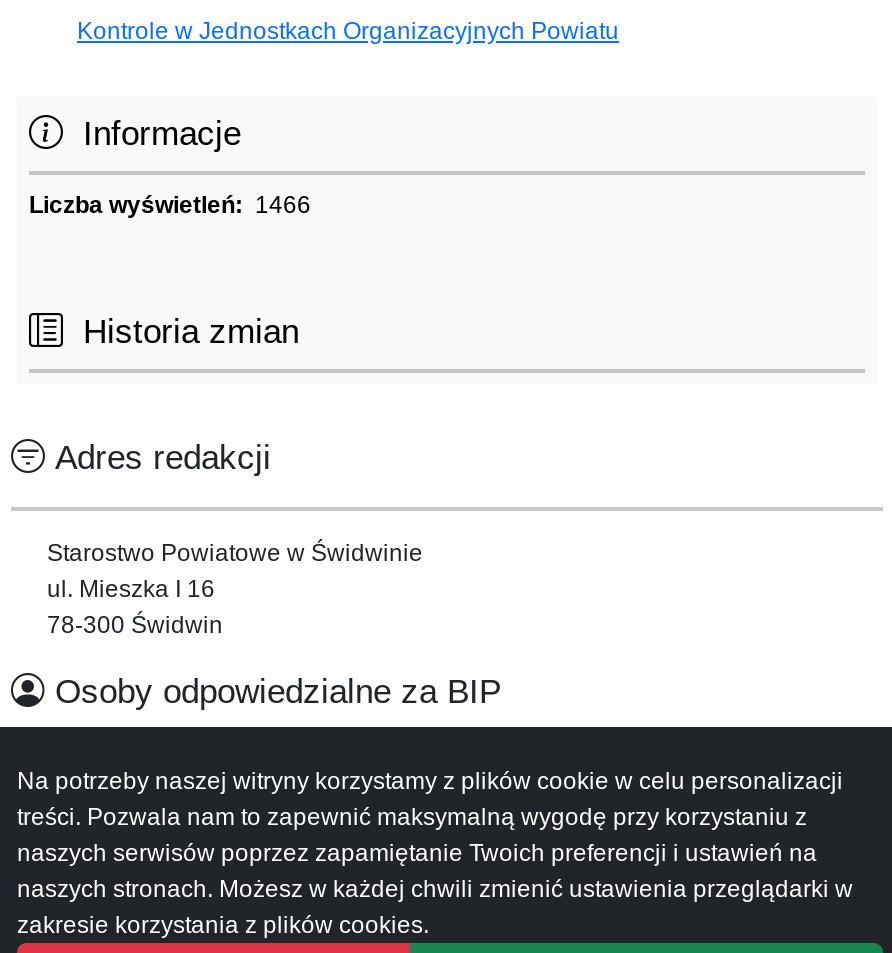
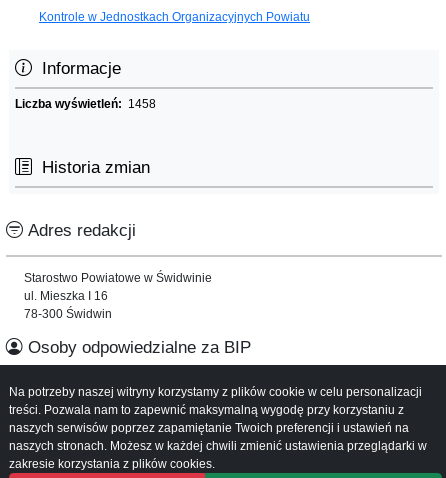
- Liczba wyświetleń: 1466
+ Liczba wyświetleń: 1458
